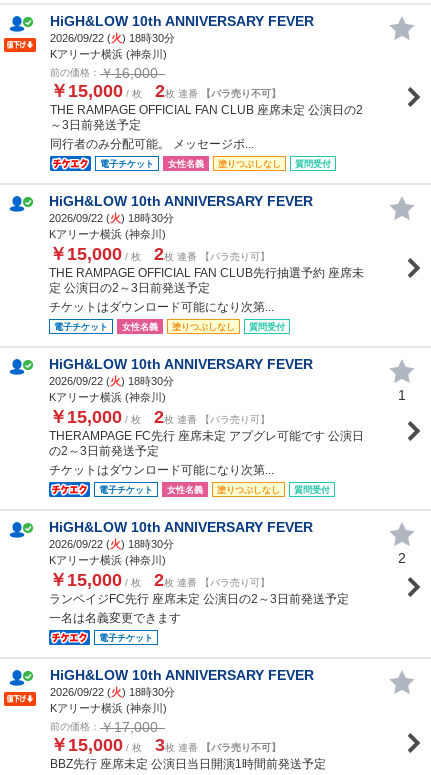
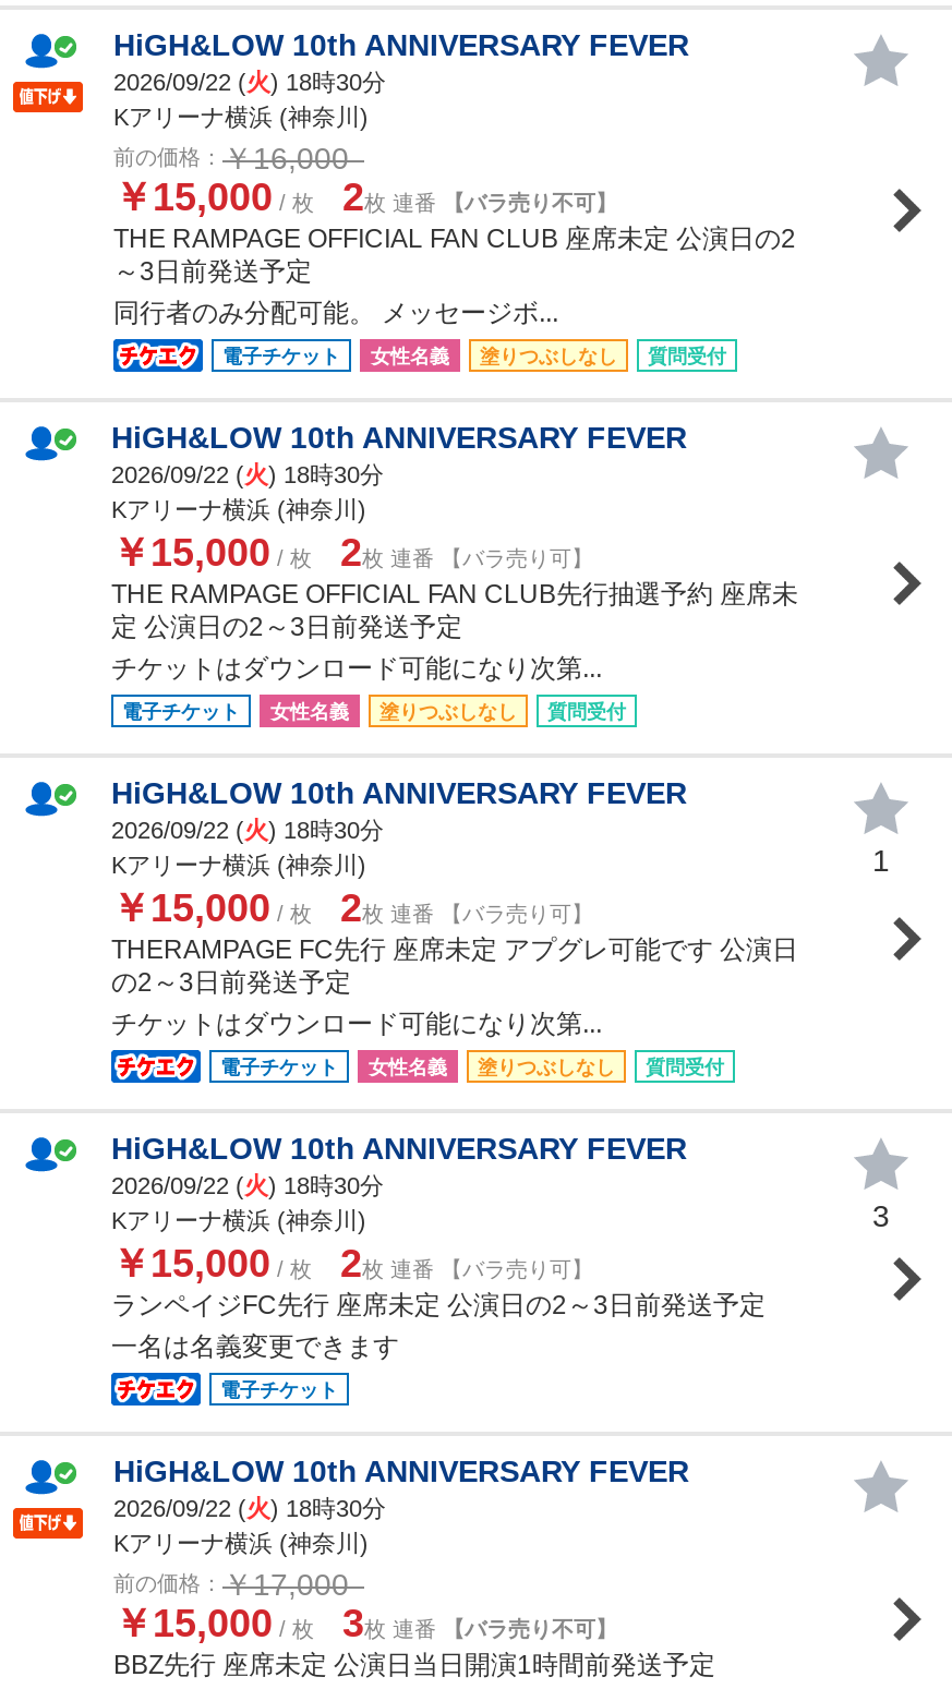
- 2
+ 3
